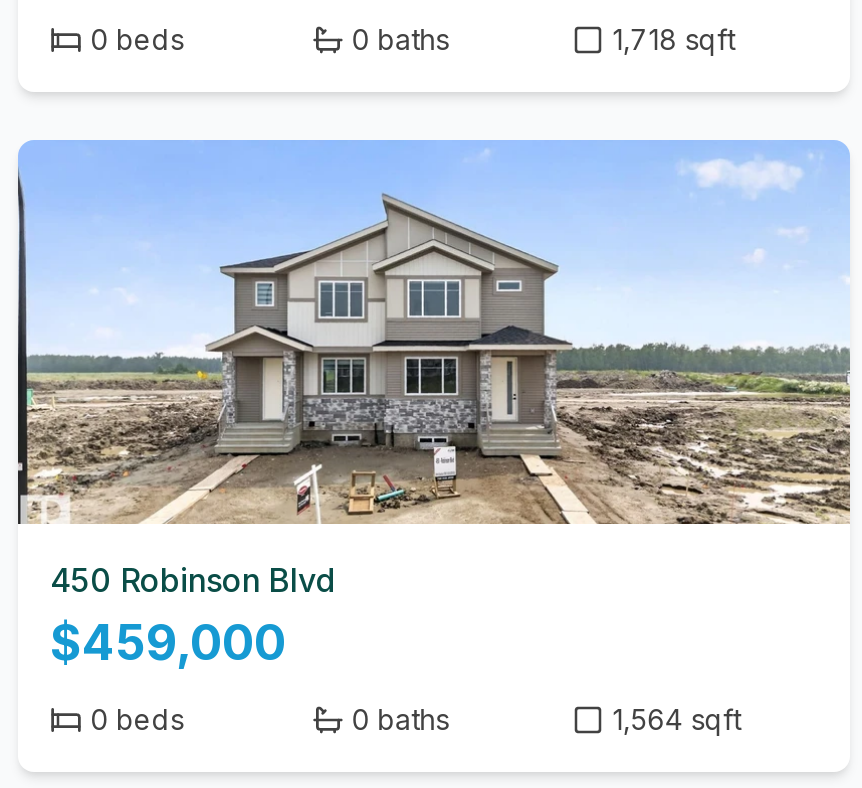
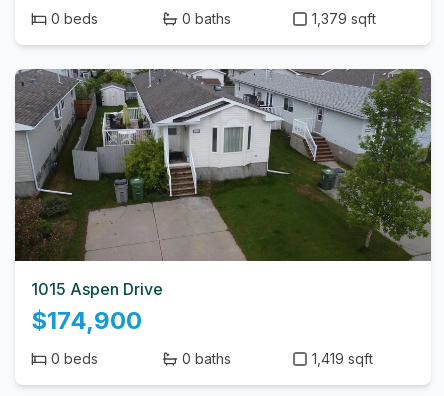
- 1,718 sqft
+ 1,379 sqft

- [image]
- 450 Robinson Blvd
- $459,000
+ [image]
+ 1015 Aspen Drive
+ $174,900

- 1,564 sqft
+ 1,419 sqft
